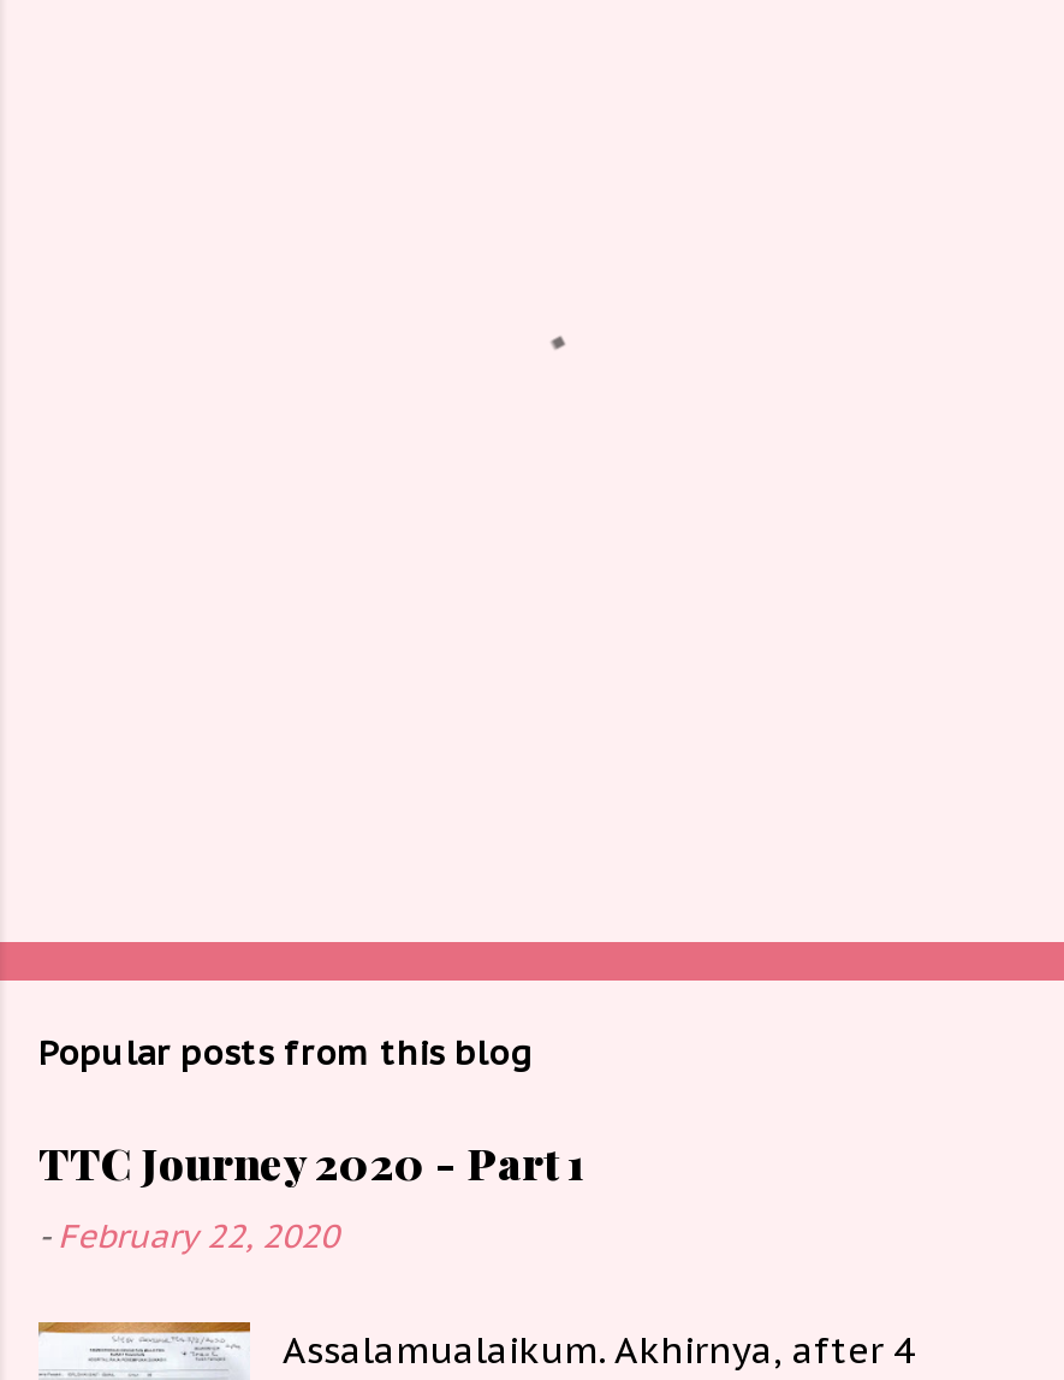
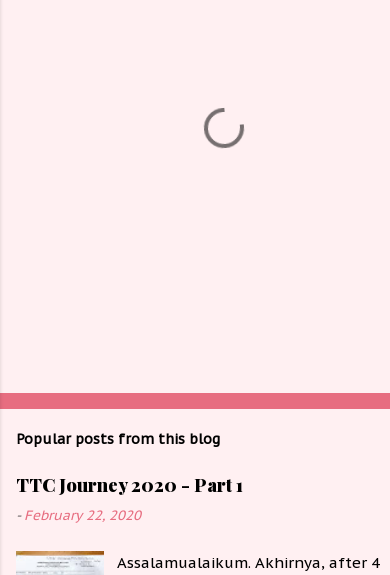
+ [image]
